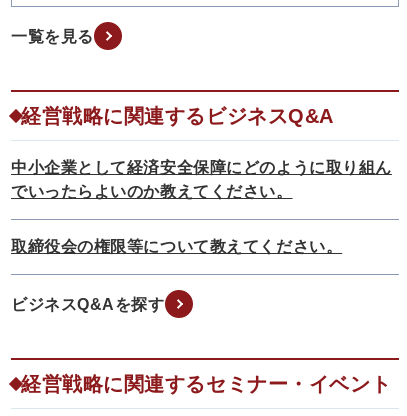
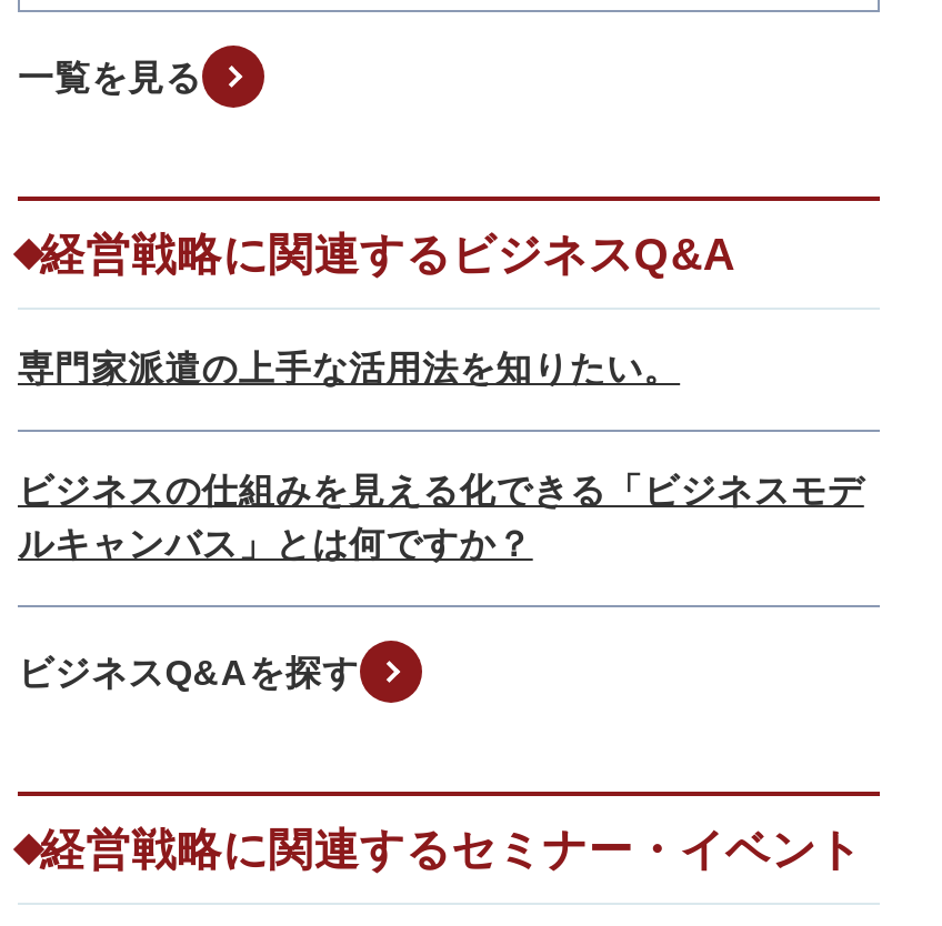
- 中小企業として経済安全保障にどのように取り組ん
- でいったらよいのか教えてください。
+ 専門家派遣の上手な活用法を知りたい。

- 取締役会の権限等について教えてください。
+ ビジネスの仕組みを見える化できる「ビジネスモデ
+ ルキャンバス」とは何ですか？
